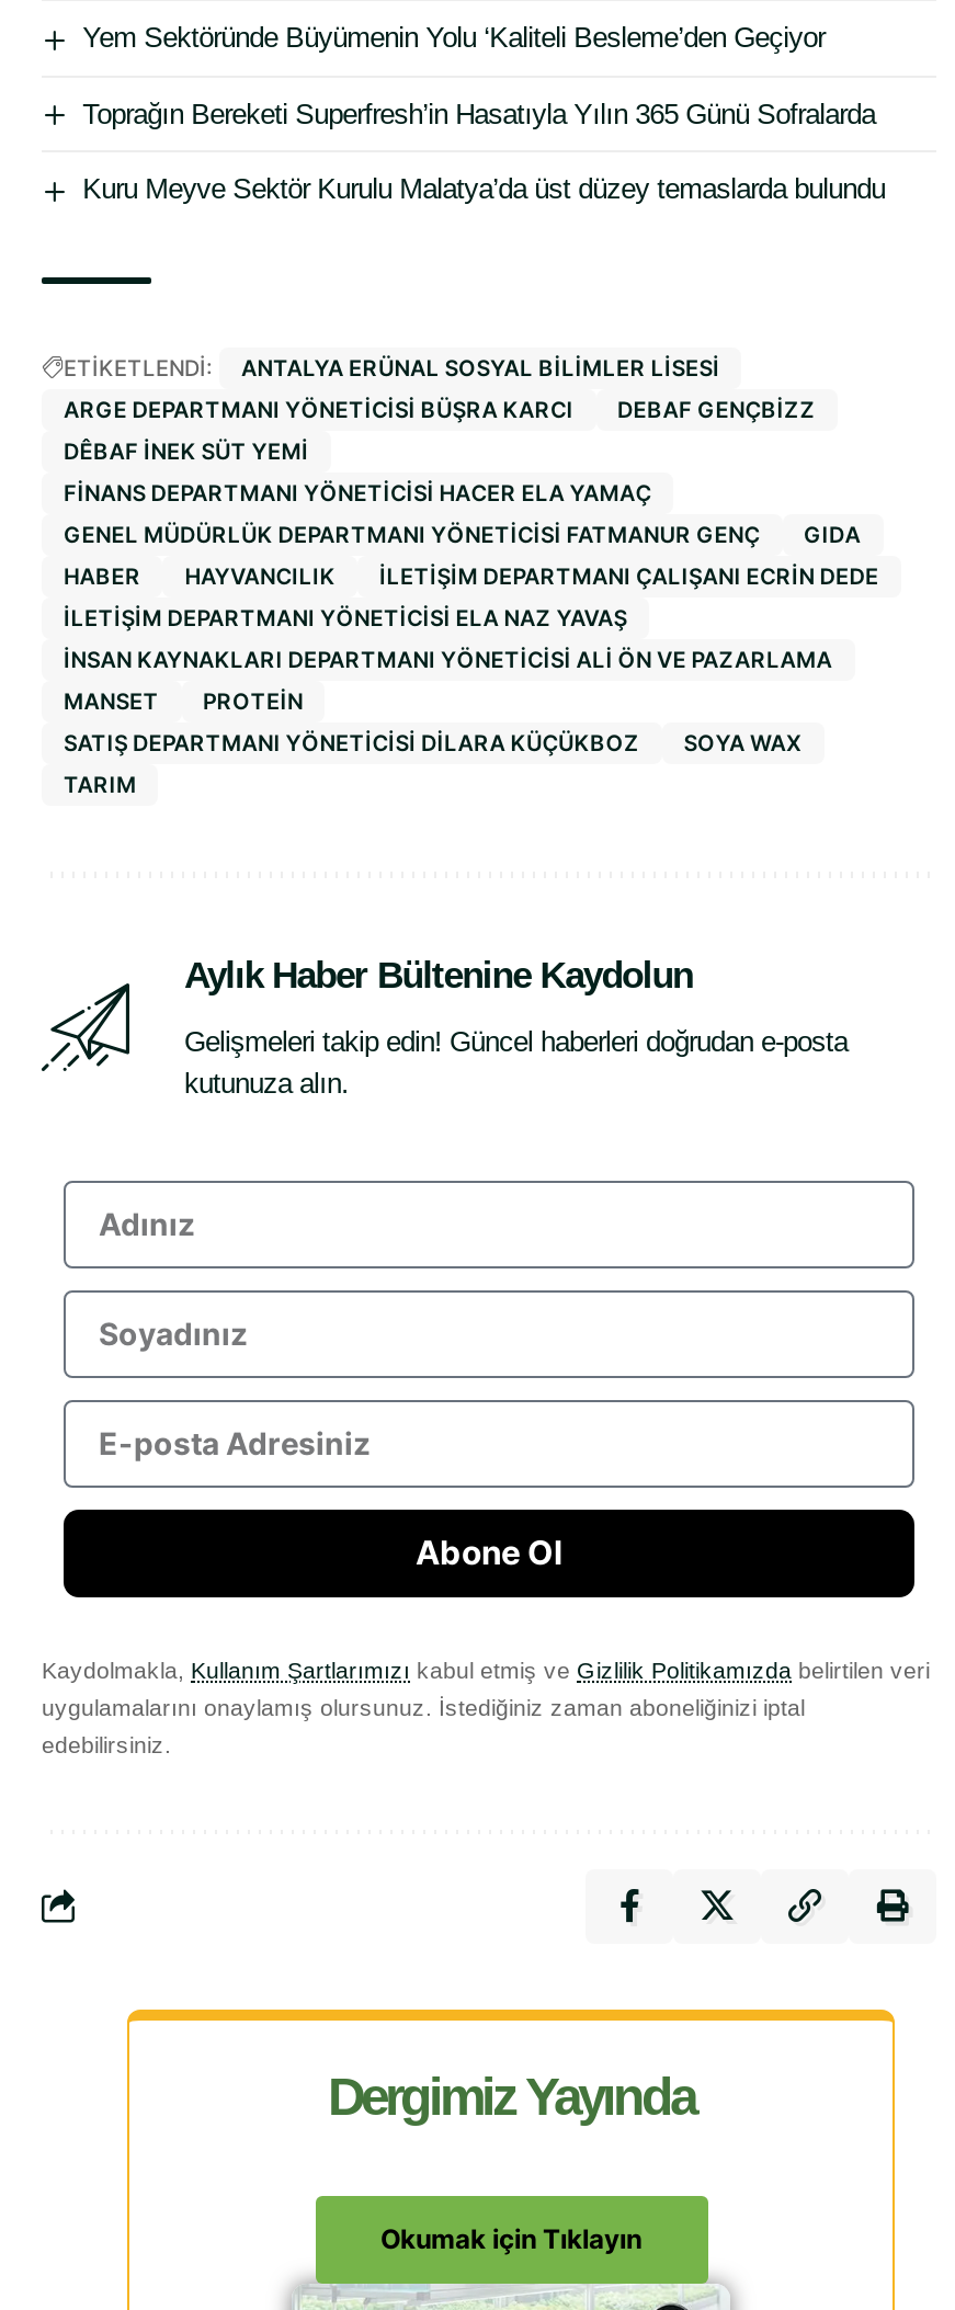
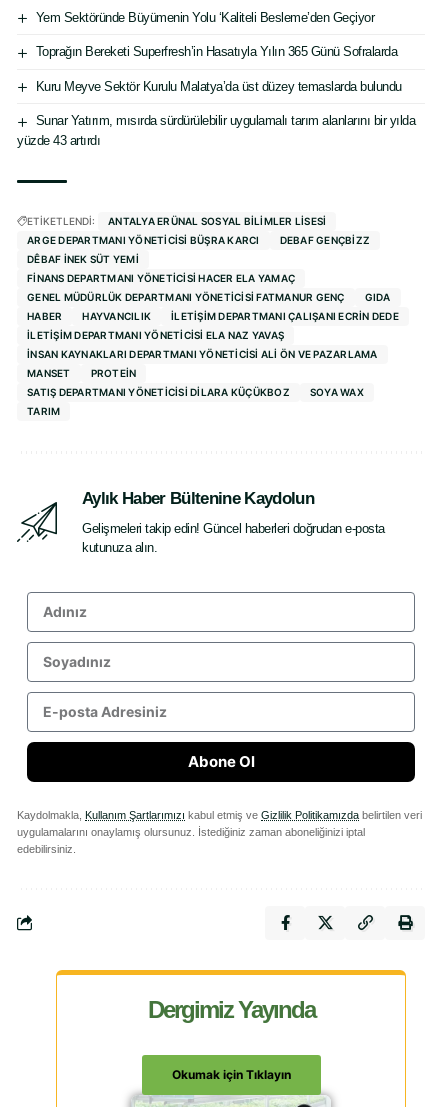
+ Sunar Yatırım, mısırda sürdürülebilir uygulamalı tarım alanlarını bir yılda
+ yüzde 43 artırdı
